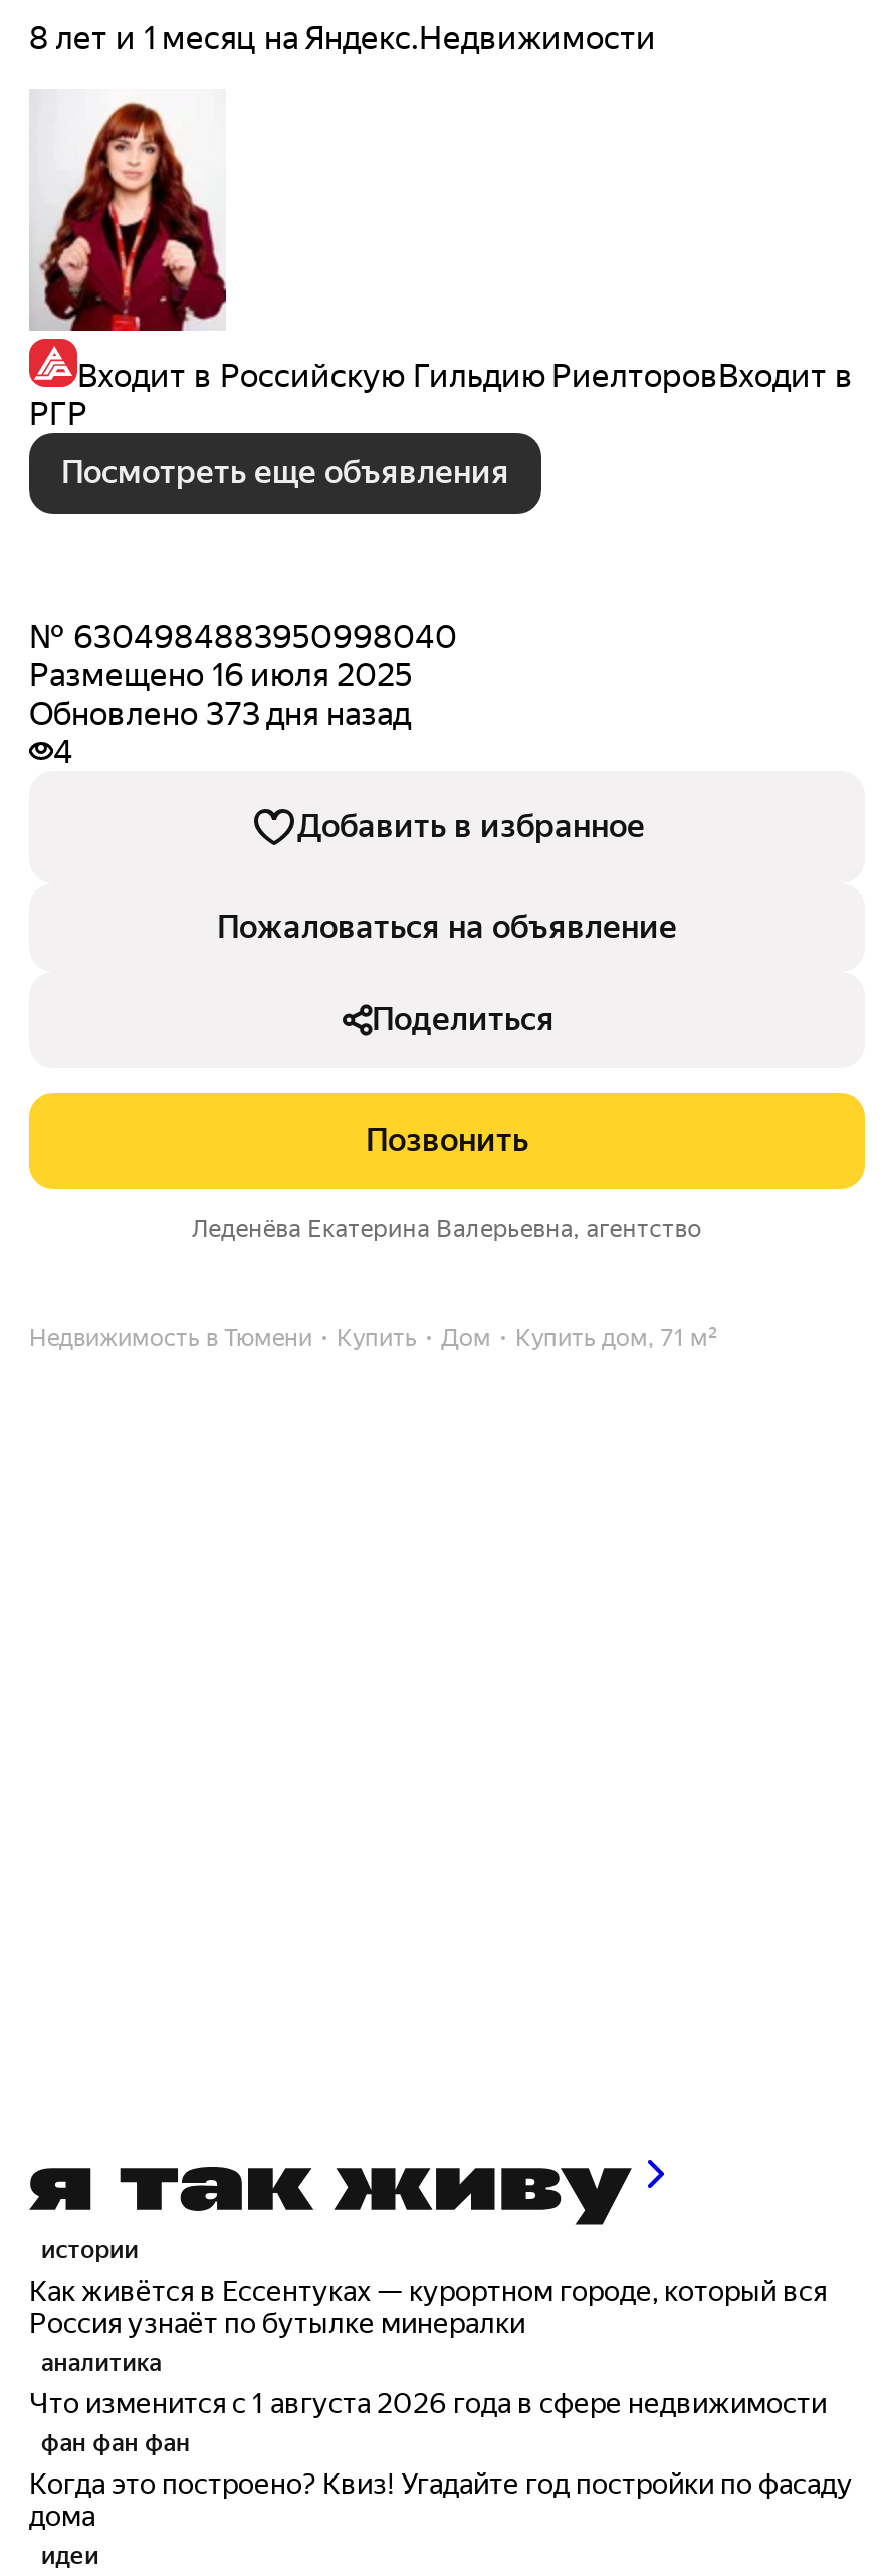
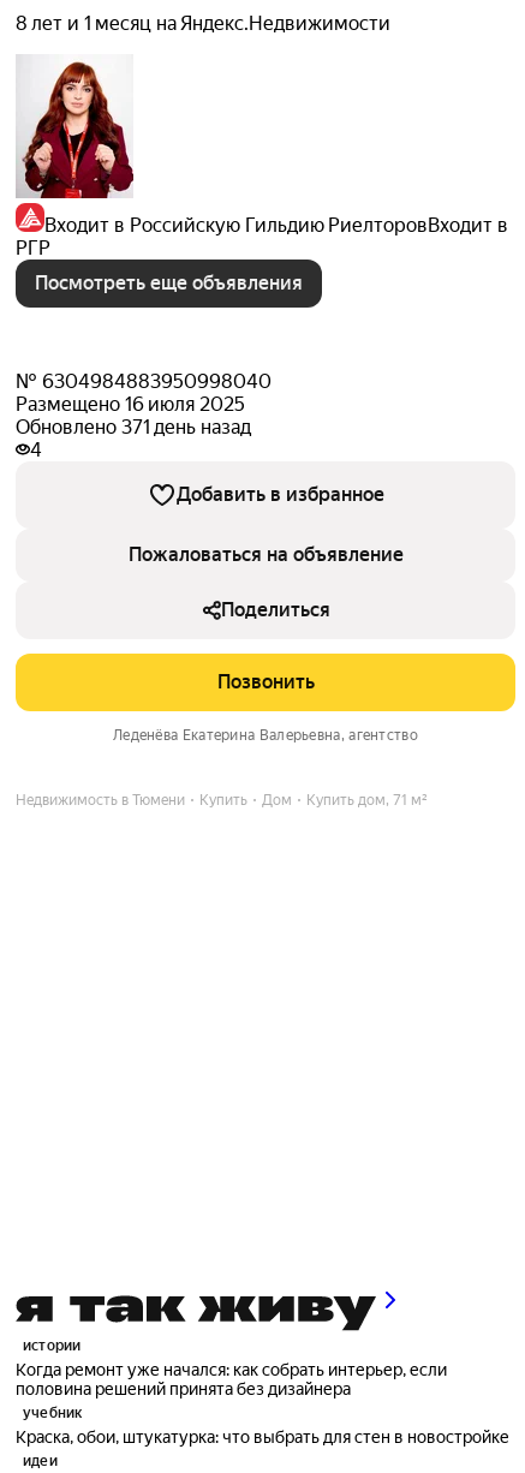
- Обновлено 373 дня назад
+ Обновлено 371 день назад

- Как живётся в Ессентуках — курортном городе, который вся
- Россия узнаёт по бутылке минералки
- аналитика
- Что изменится с 1 августа 2026 года в сфере недвижимости
- фан фан фан
- Когда это построено? Квиз! Угадайте год постройки по фасаду
- дома
+ Когда ремонт уже начался: как собрать интерьер, если
+ половина решений принята без дизайнера
+ учебник
+ Краска, обои, штукатурка: что выбрать для стен в новостройке
